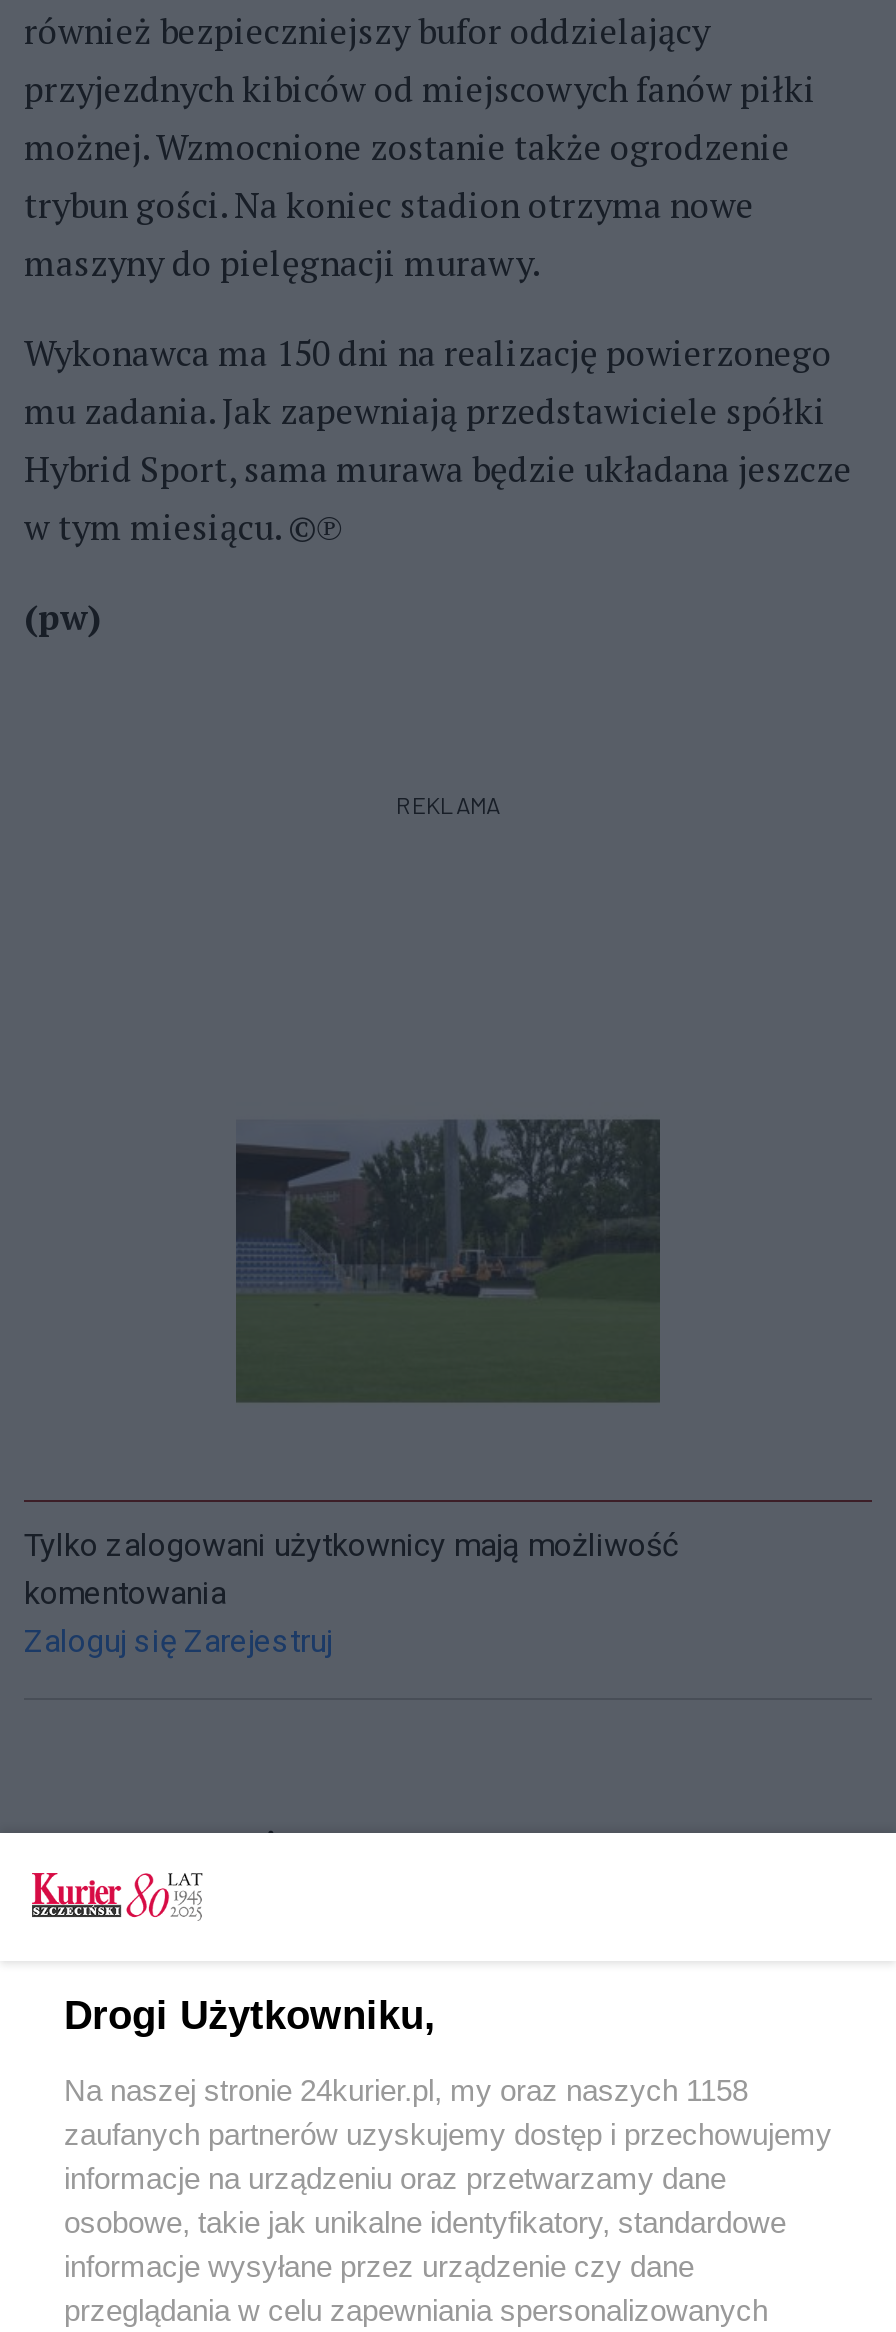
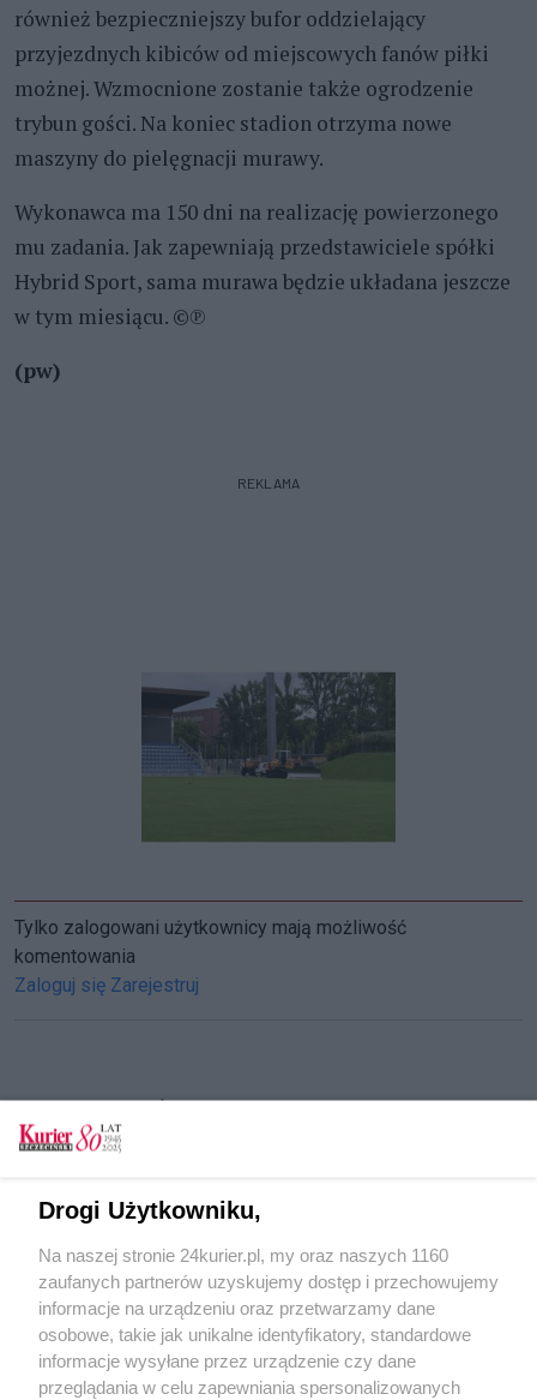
- Na naszej stronie 24kurier.pl, my oraz naszych 1158
+ Na naszej stronie 24kurier.pl, my oraz naszych 1160
